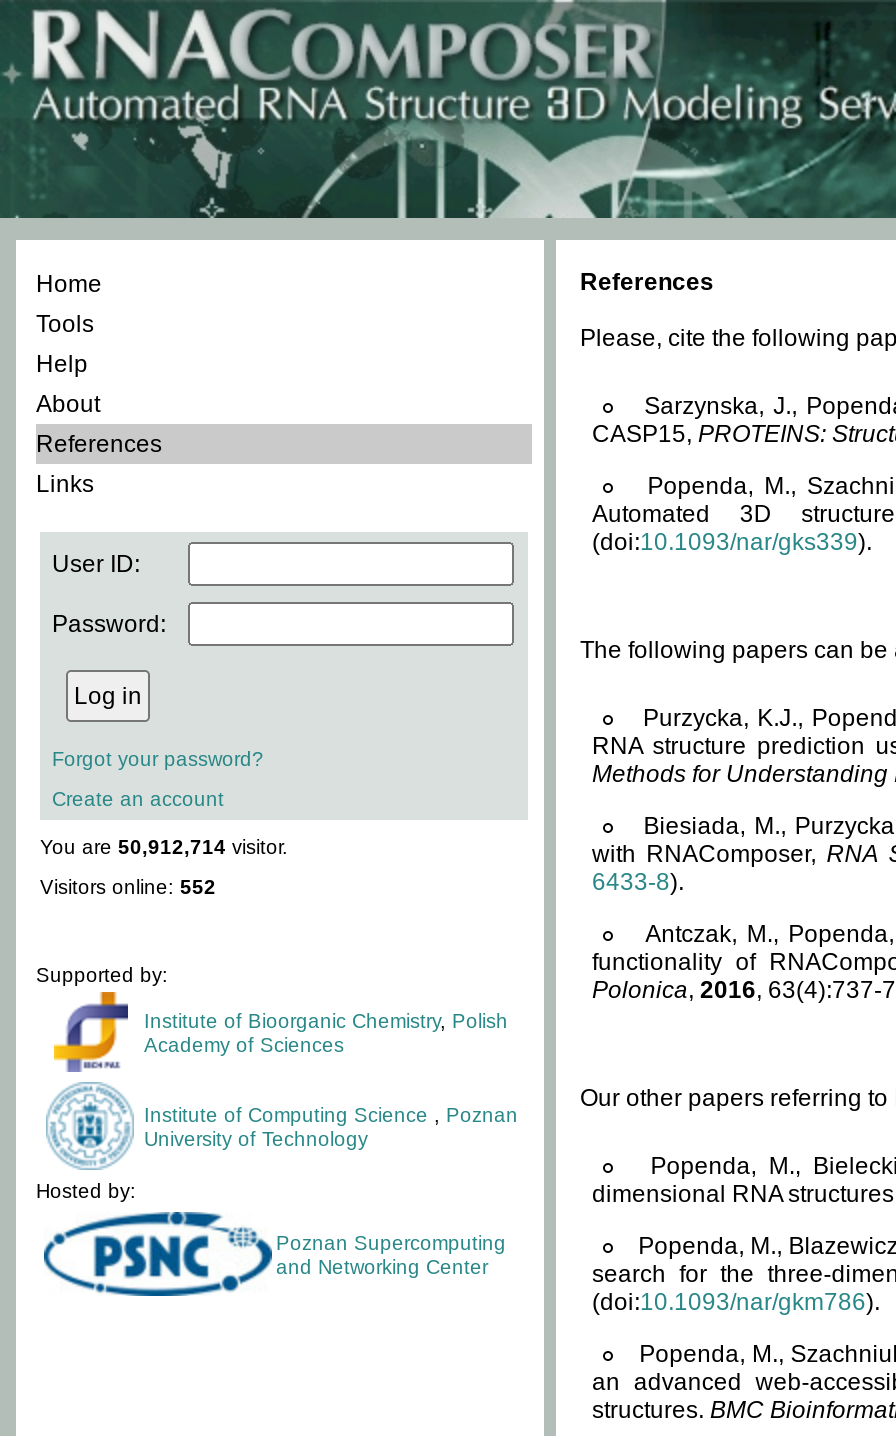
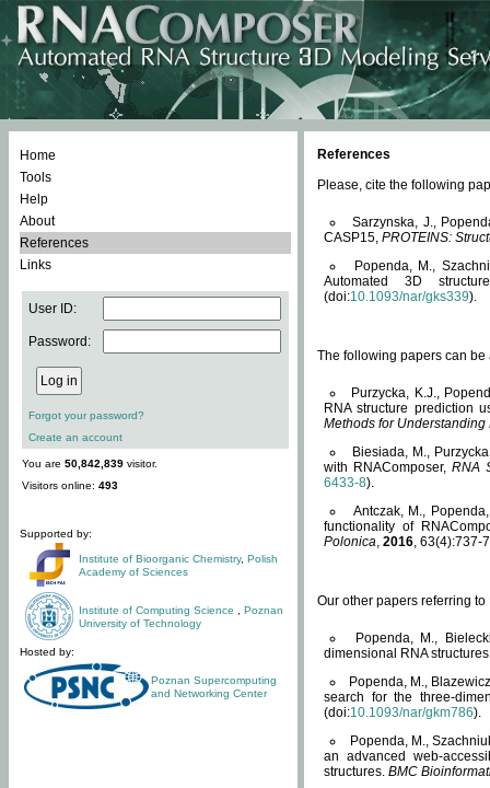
- You are 50,912,714 visitor.
+ You are 50,842,839 visitor.

- Visitors online: 552
+ Visitors online: 493
